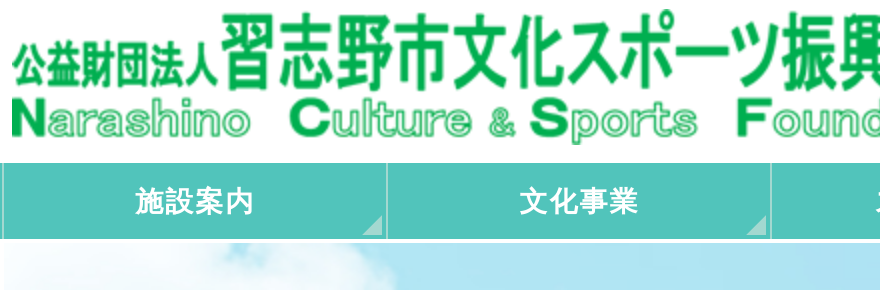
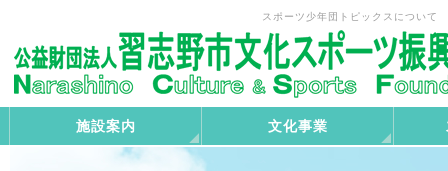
+ スポーツ少年団トピックスについて
